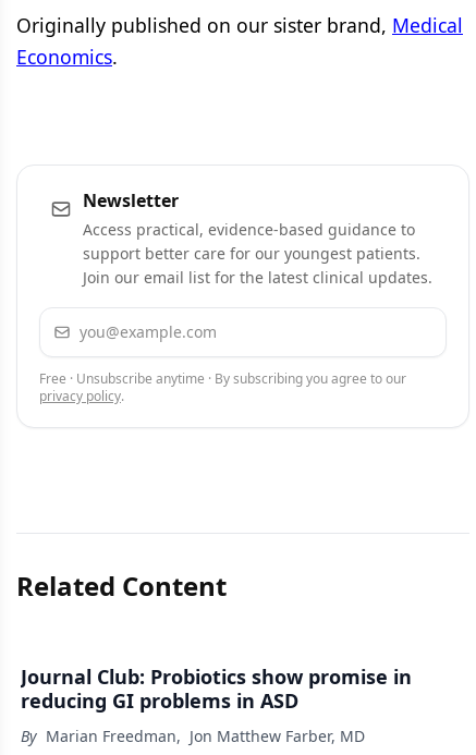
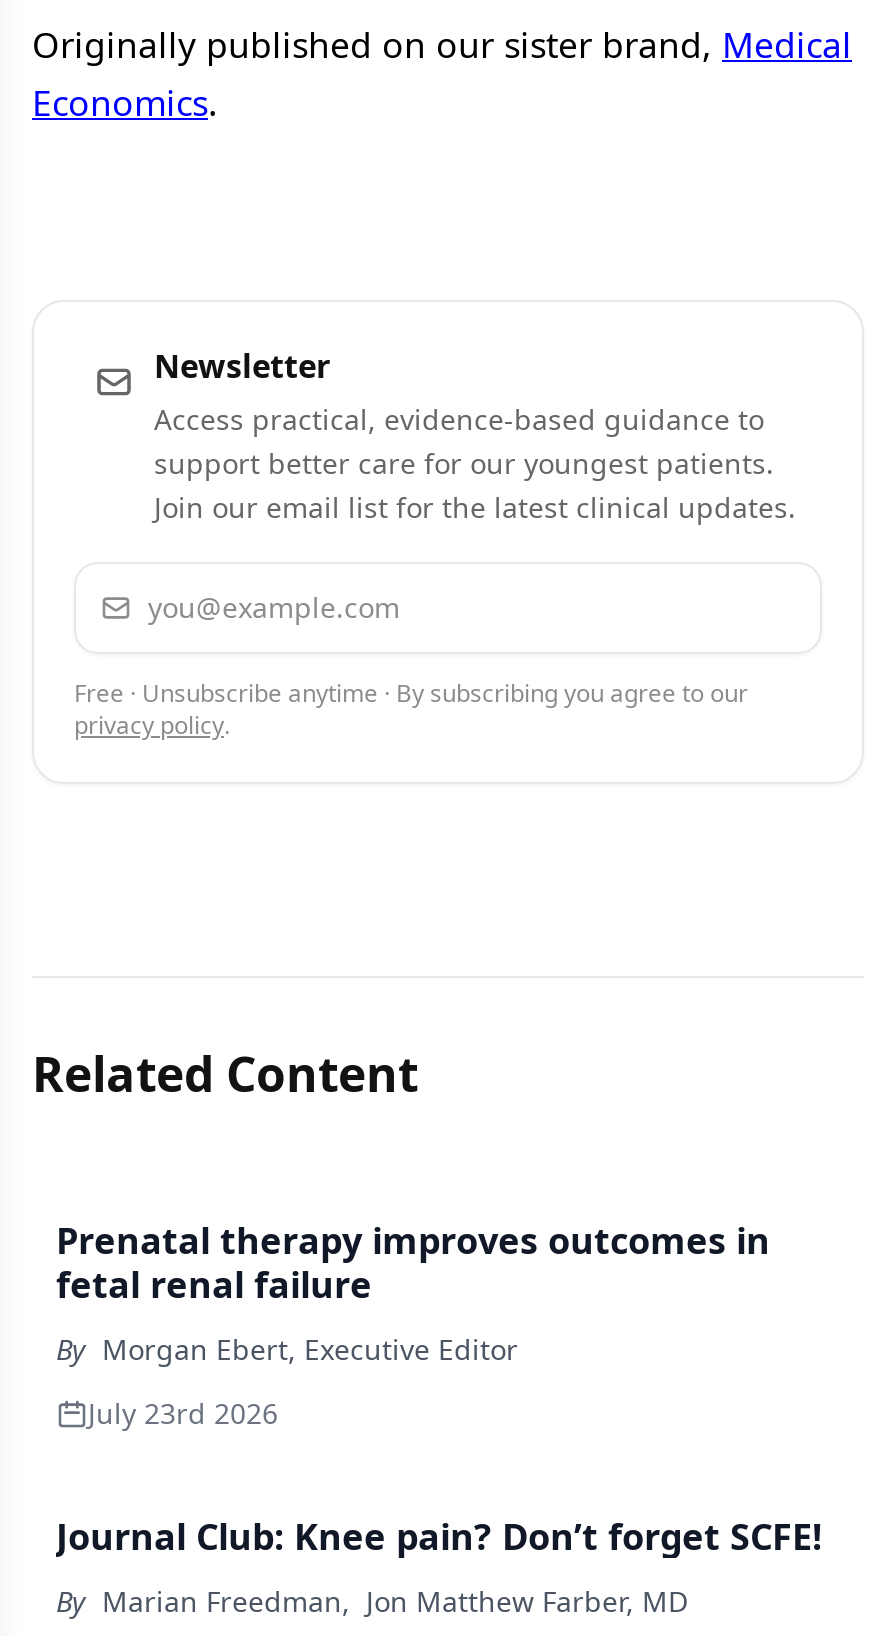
- Journal Club: Probiotics show promise in
- reducing GI problems in ASD
+ Prenatal therapy improves outcomes in
+ fetal renal failure
+ By Morgan Ebert, Executive Editor
+ July 23rd 2026
+ Journal Club: Knee pain? Don’t forget SCFE!
